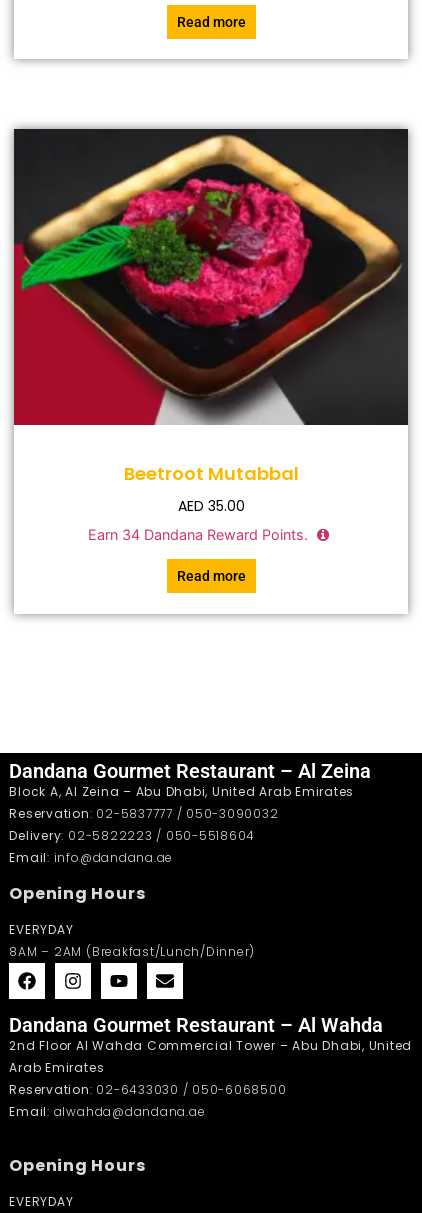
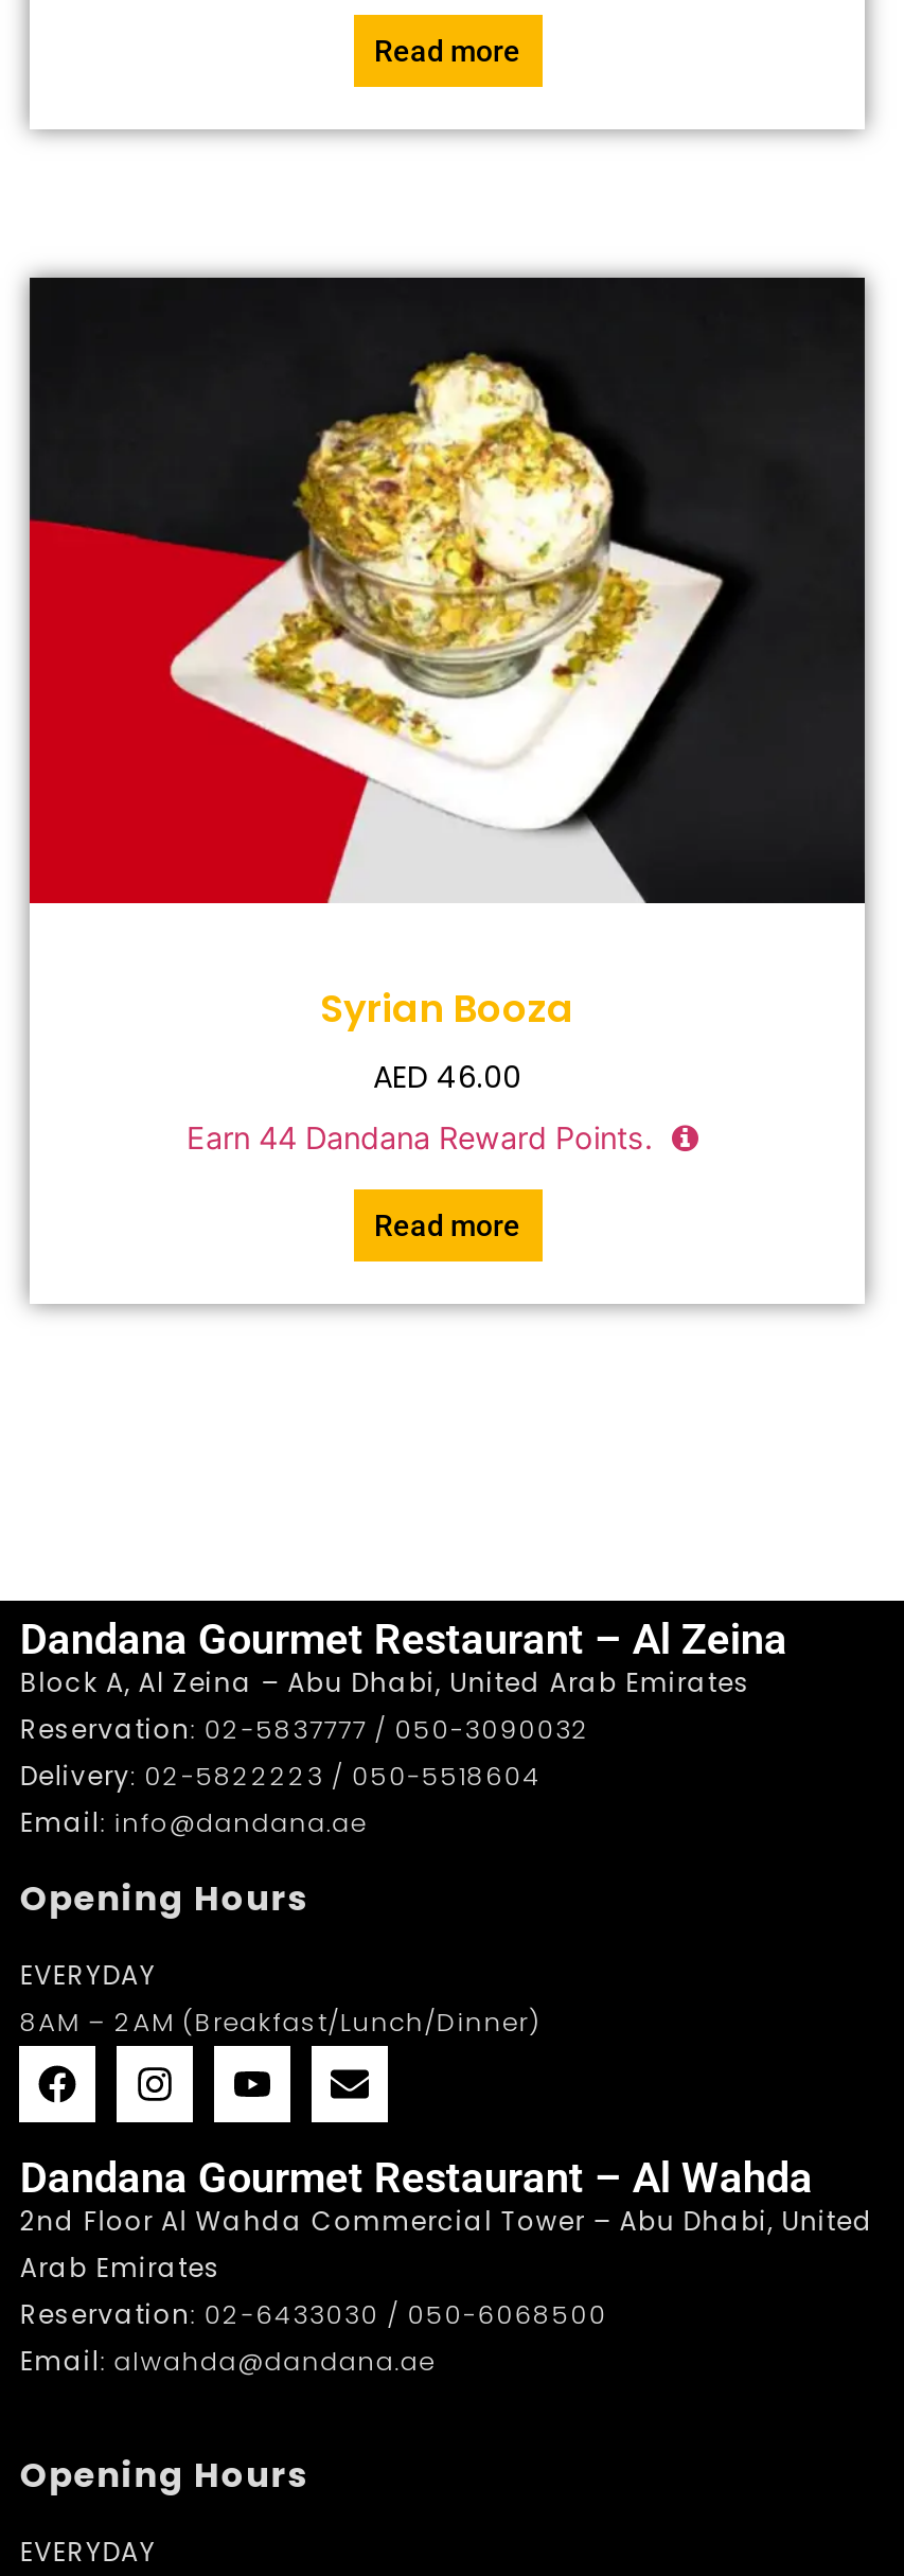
- [image]
- Beetroot Mutabbal
- AED 35.00
+ [image]
+ Syrian Booza
+ AED 46.00

- Earn 34 Dandana Reward Points.
+ Earn 44 Dandana Reward Points.
